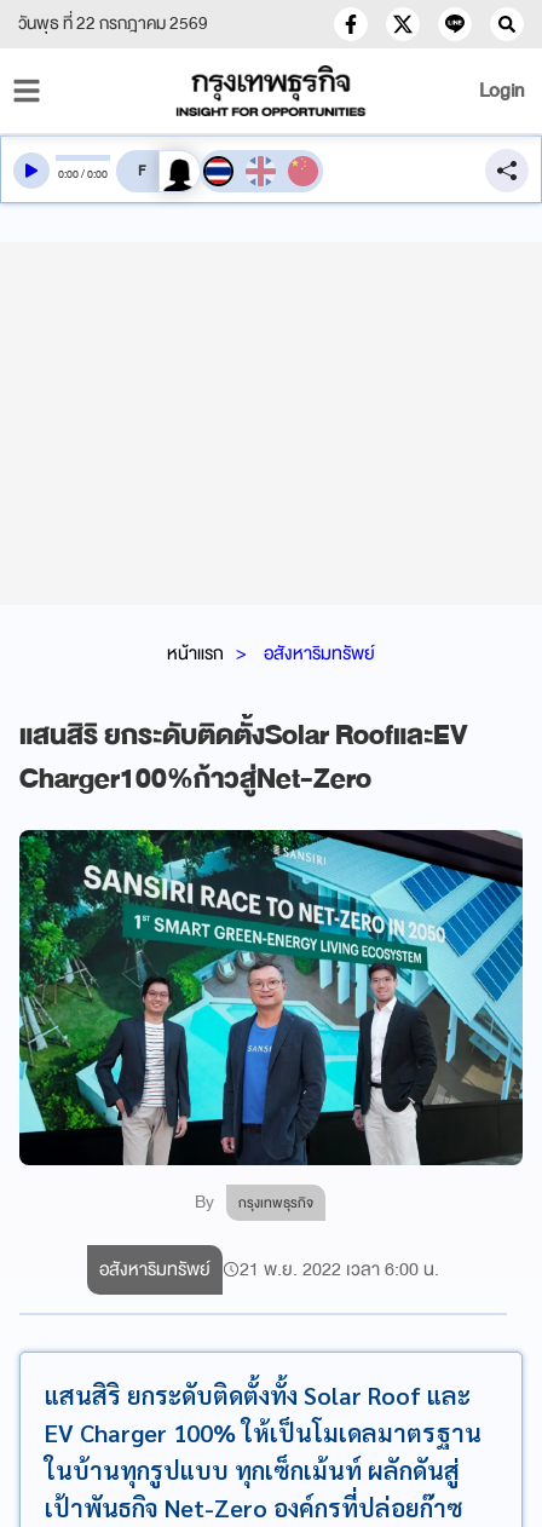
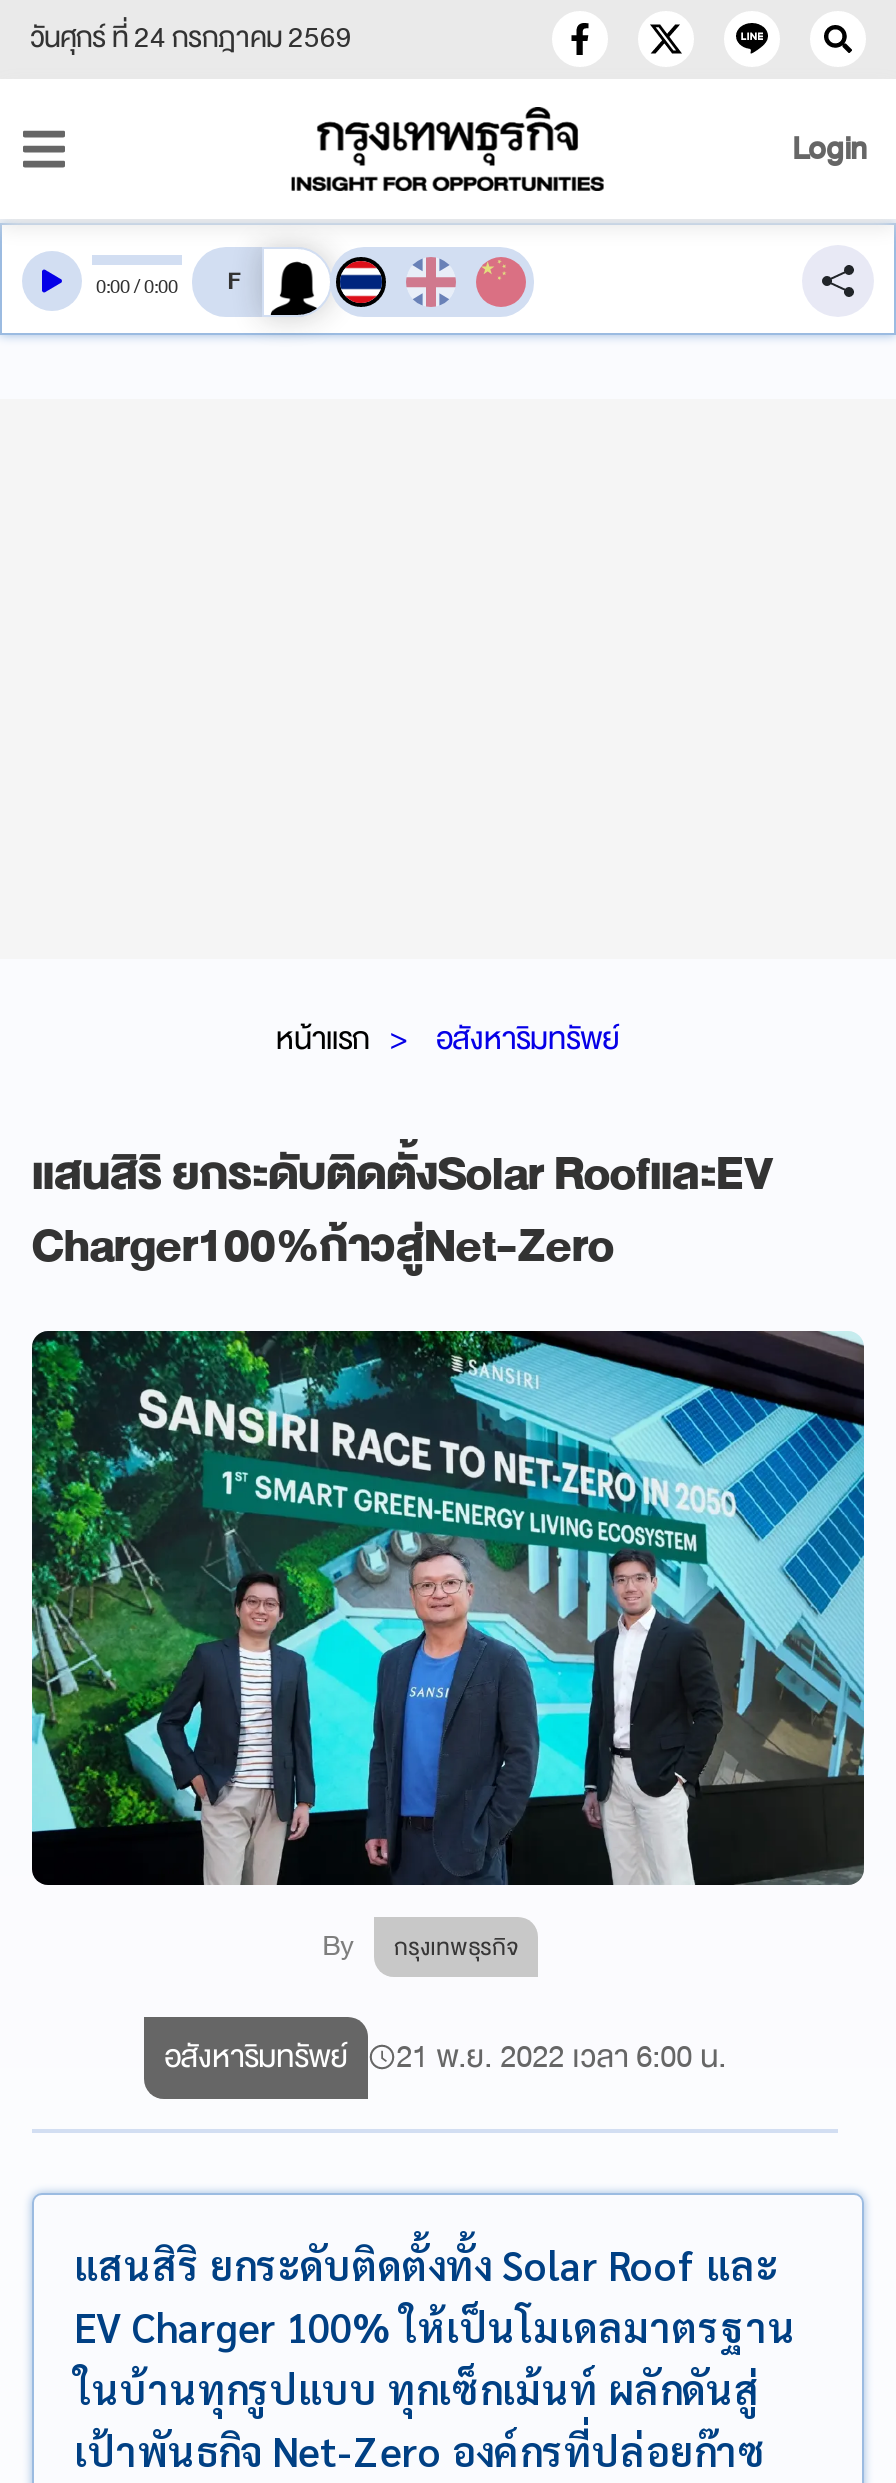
- วันพุธ ที่ 22 กรกฎาคม 2569
+ วันศุกร์ ที่ 24 กรกฎาคม 2569
